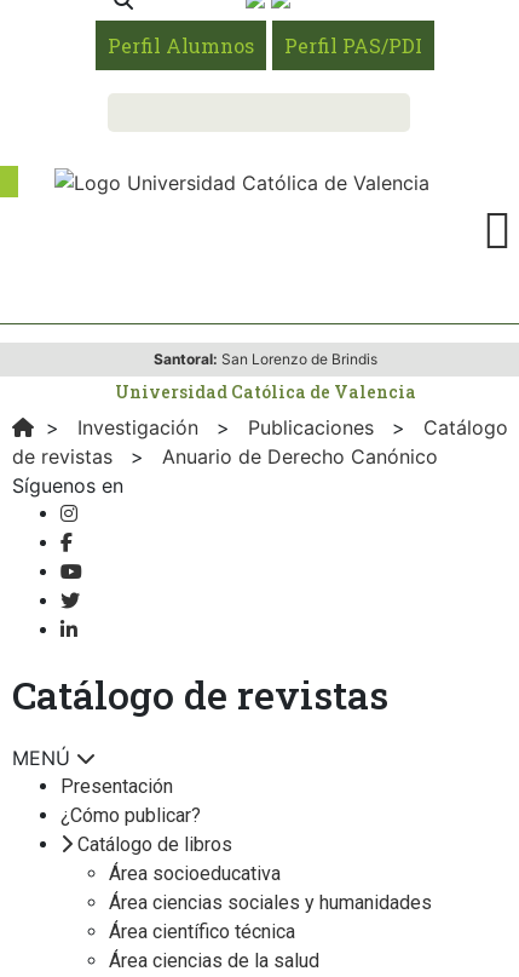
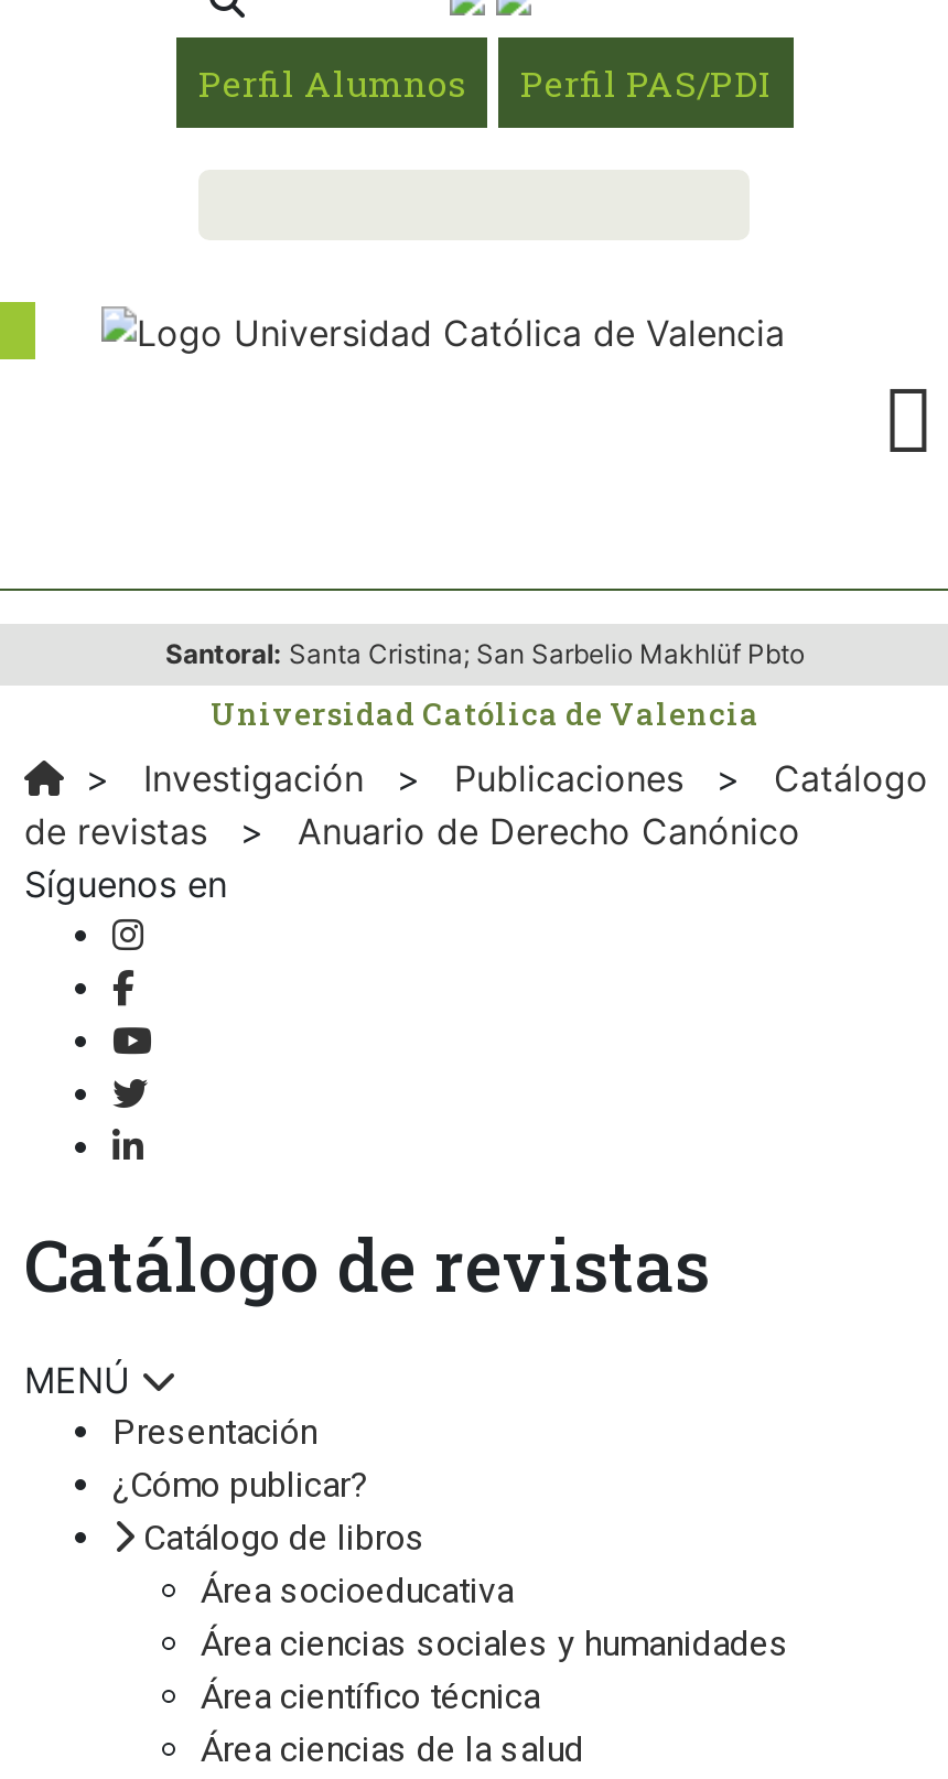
- Santoral: San Lorenzo de Brindis
+ Santoral: Santa Cristina; San Sarbelio Makhlüf Pbto
